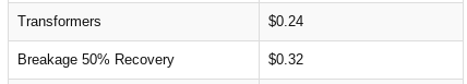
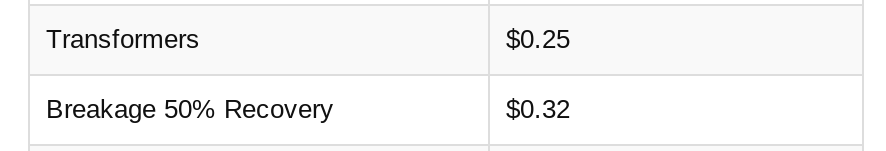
- $0.24
+ $0.25
